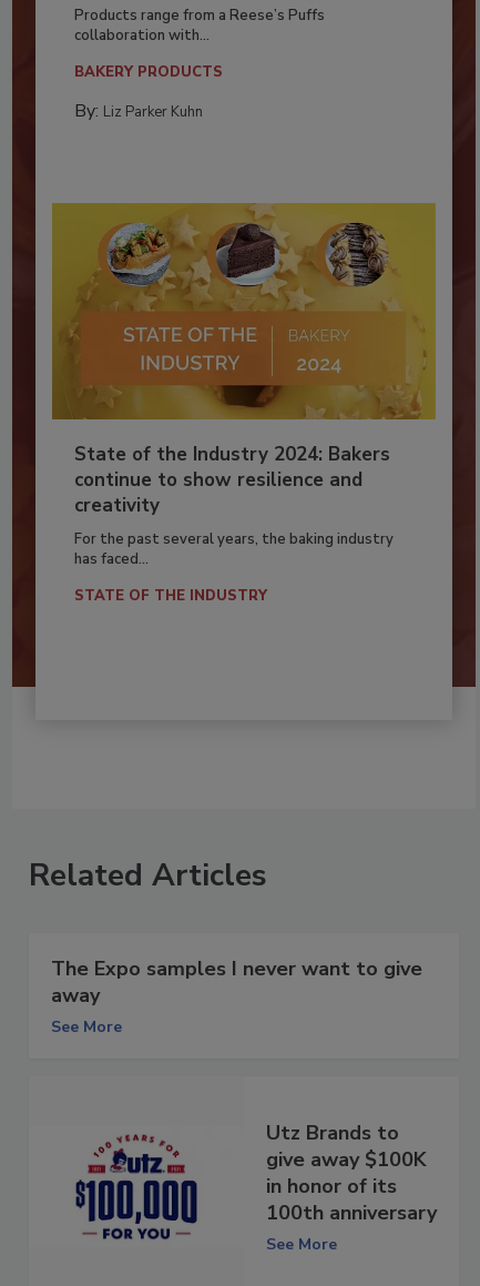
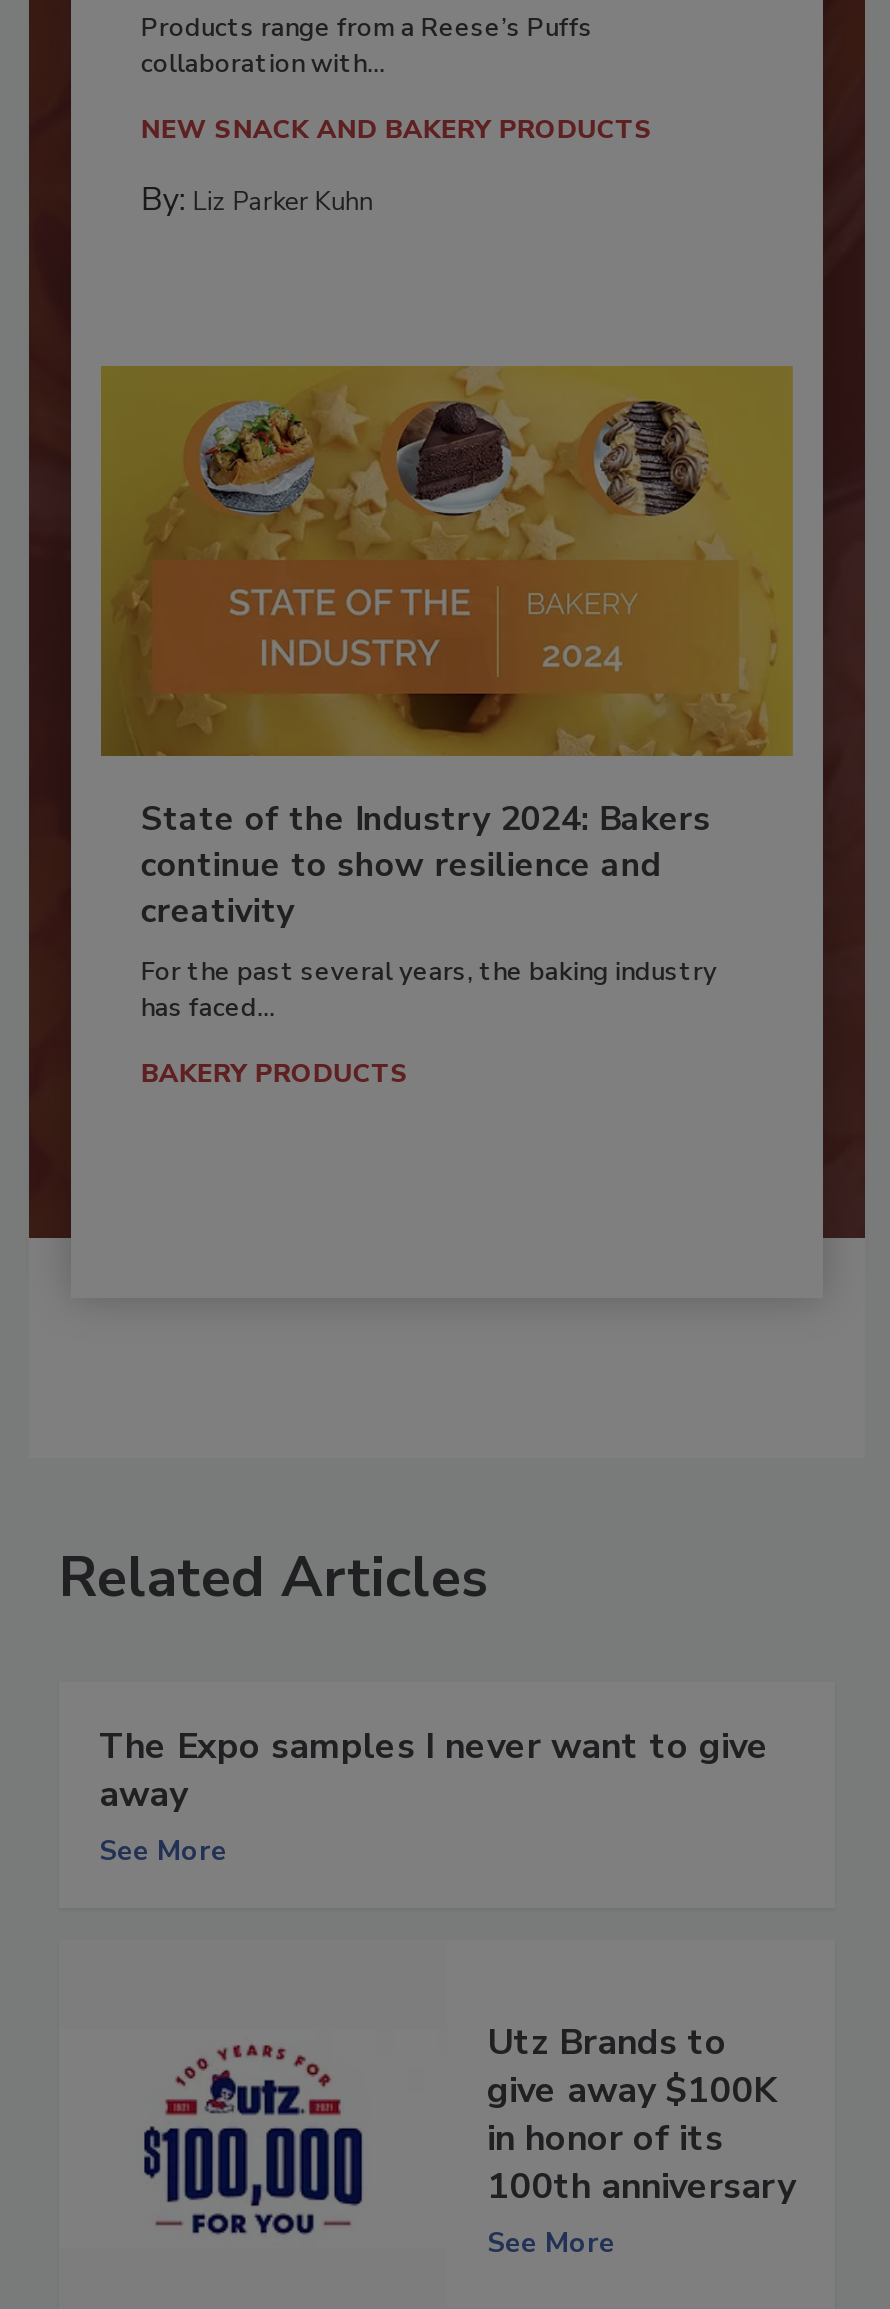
+ NEW SNACK AND BAKERY PRODUCTS

moved down: BAKERY PRODUCTS

- STATE OF THE INDUSTRY
